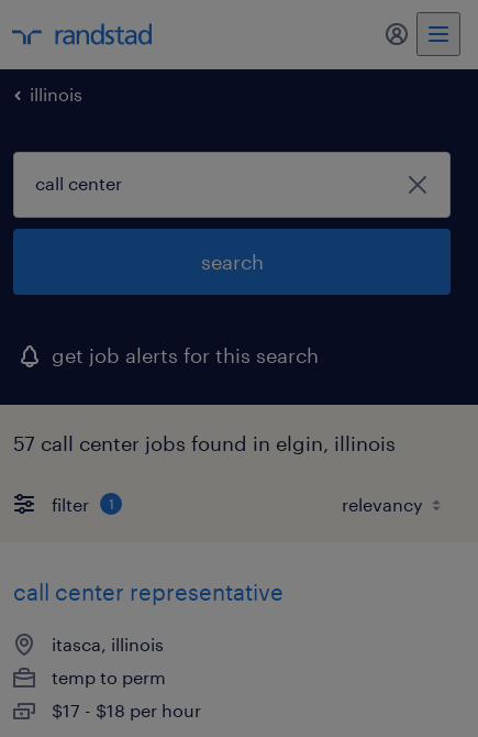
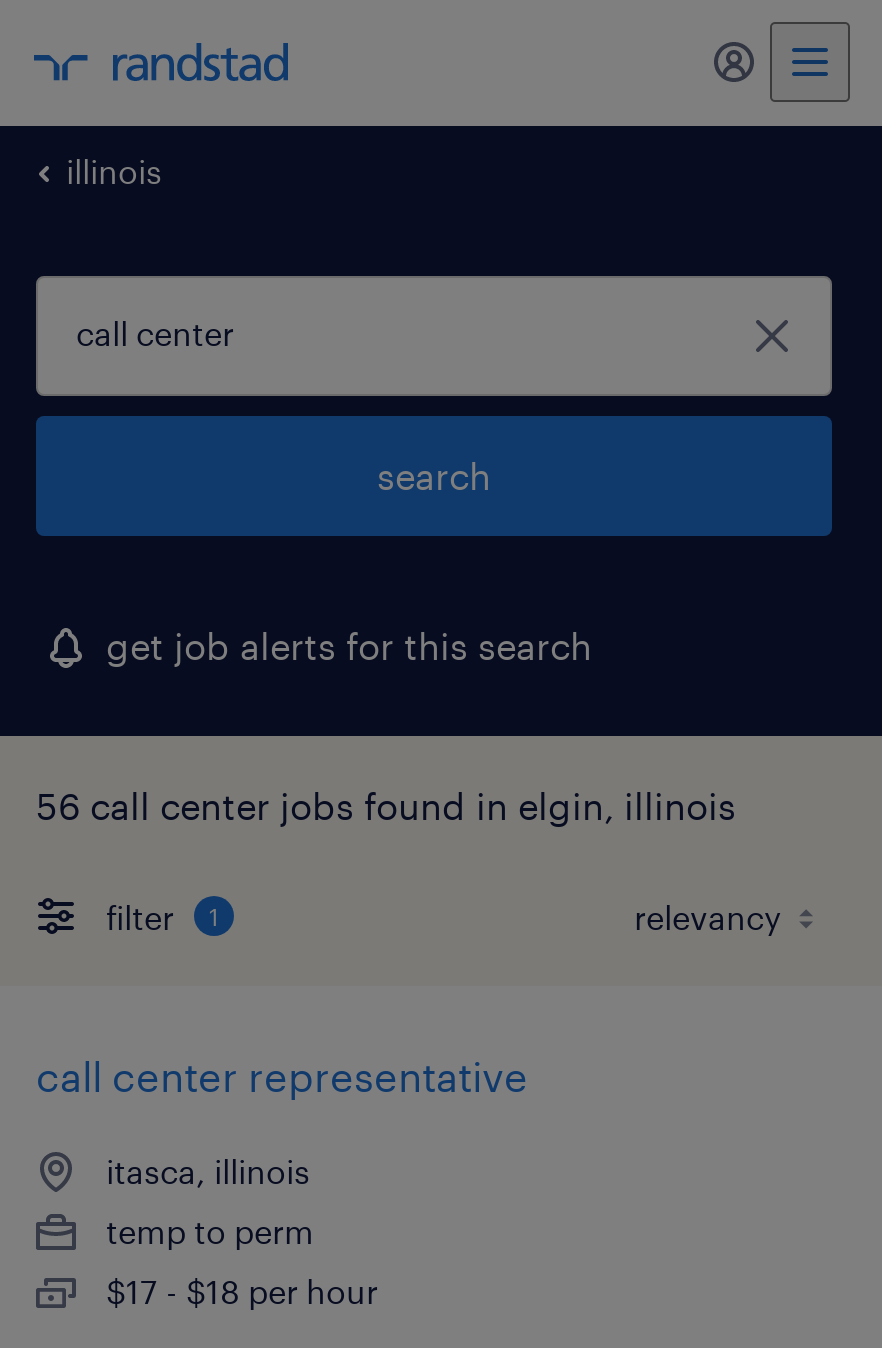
- 57 call center jobs found in elgin, illinois
+ 56 call center jobs found in elgin, illinois
